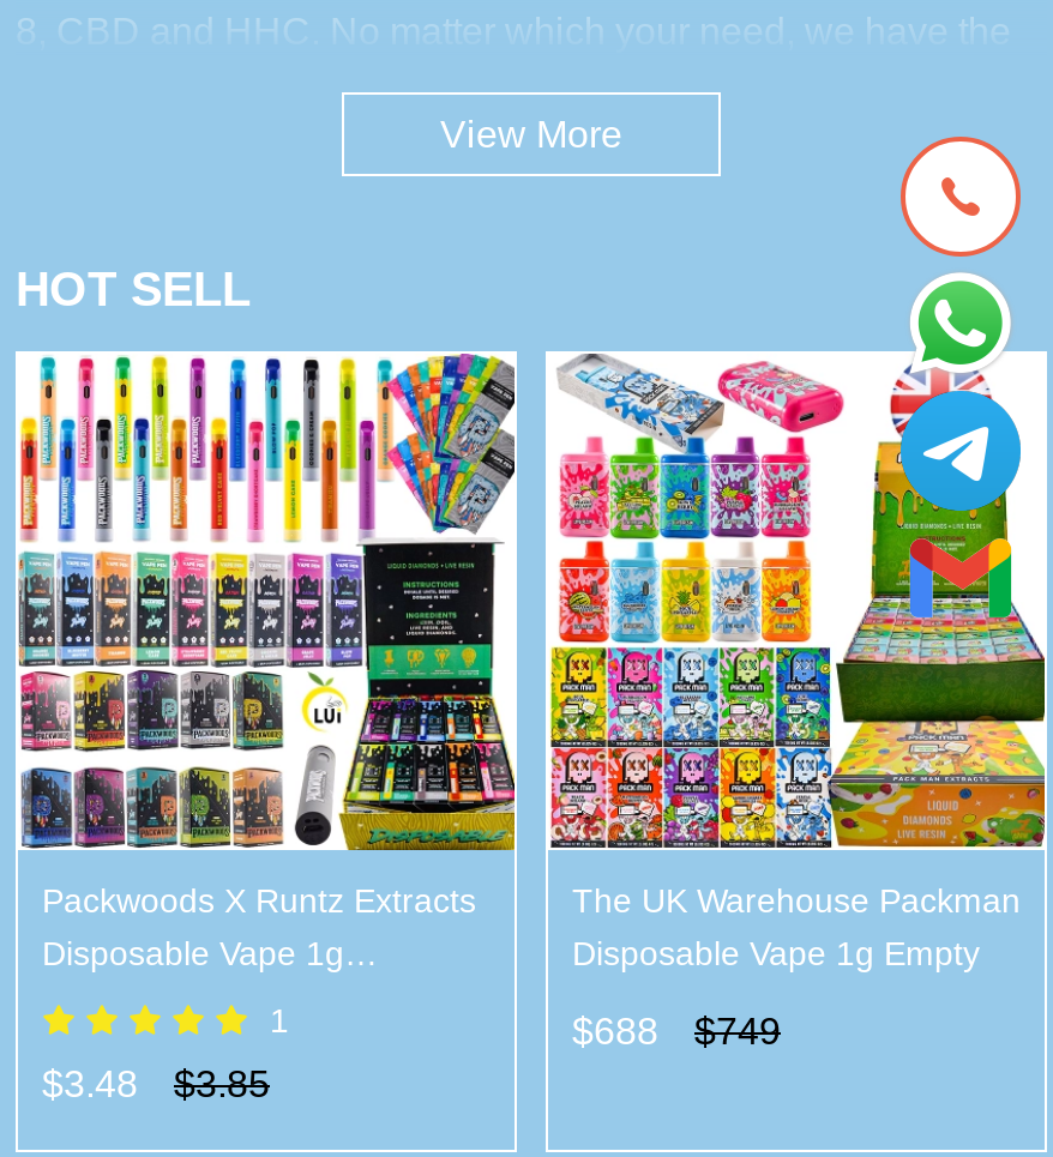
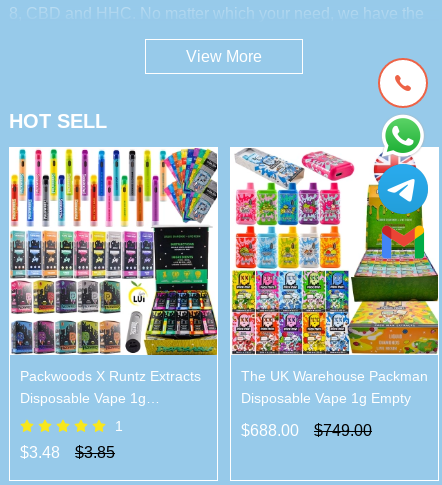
- $688
+ $688.00

- $749
+ $749.00
